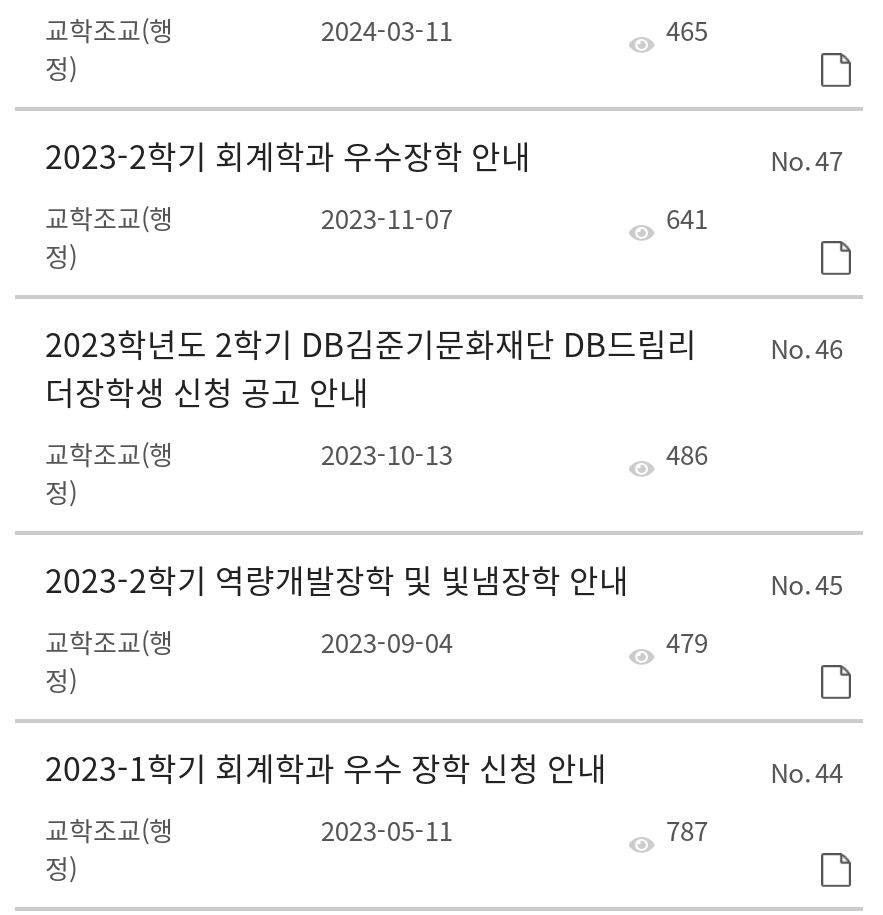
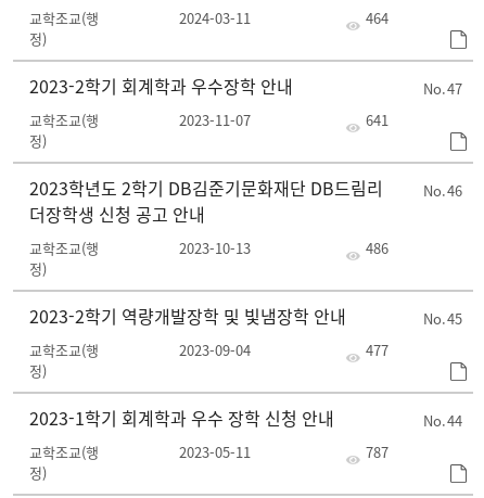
- 465
+ 464

- 479
+ 477
